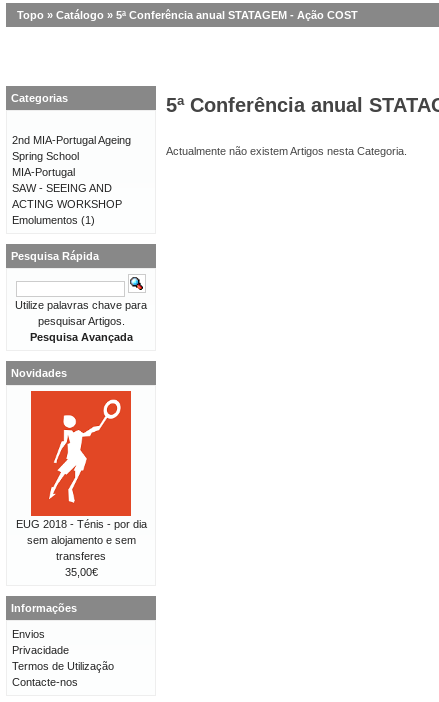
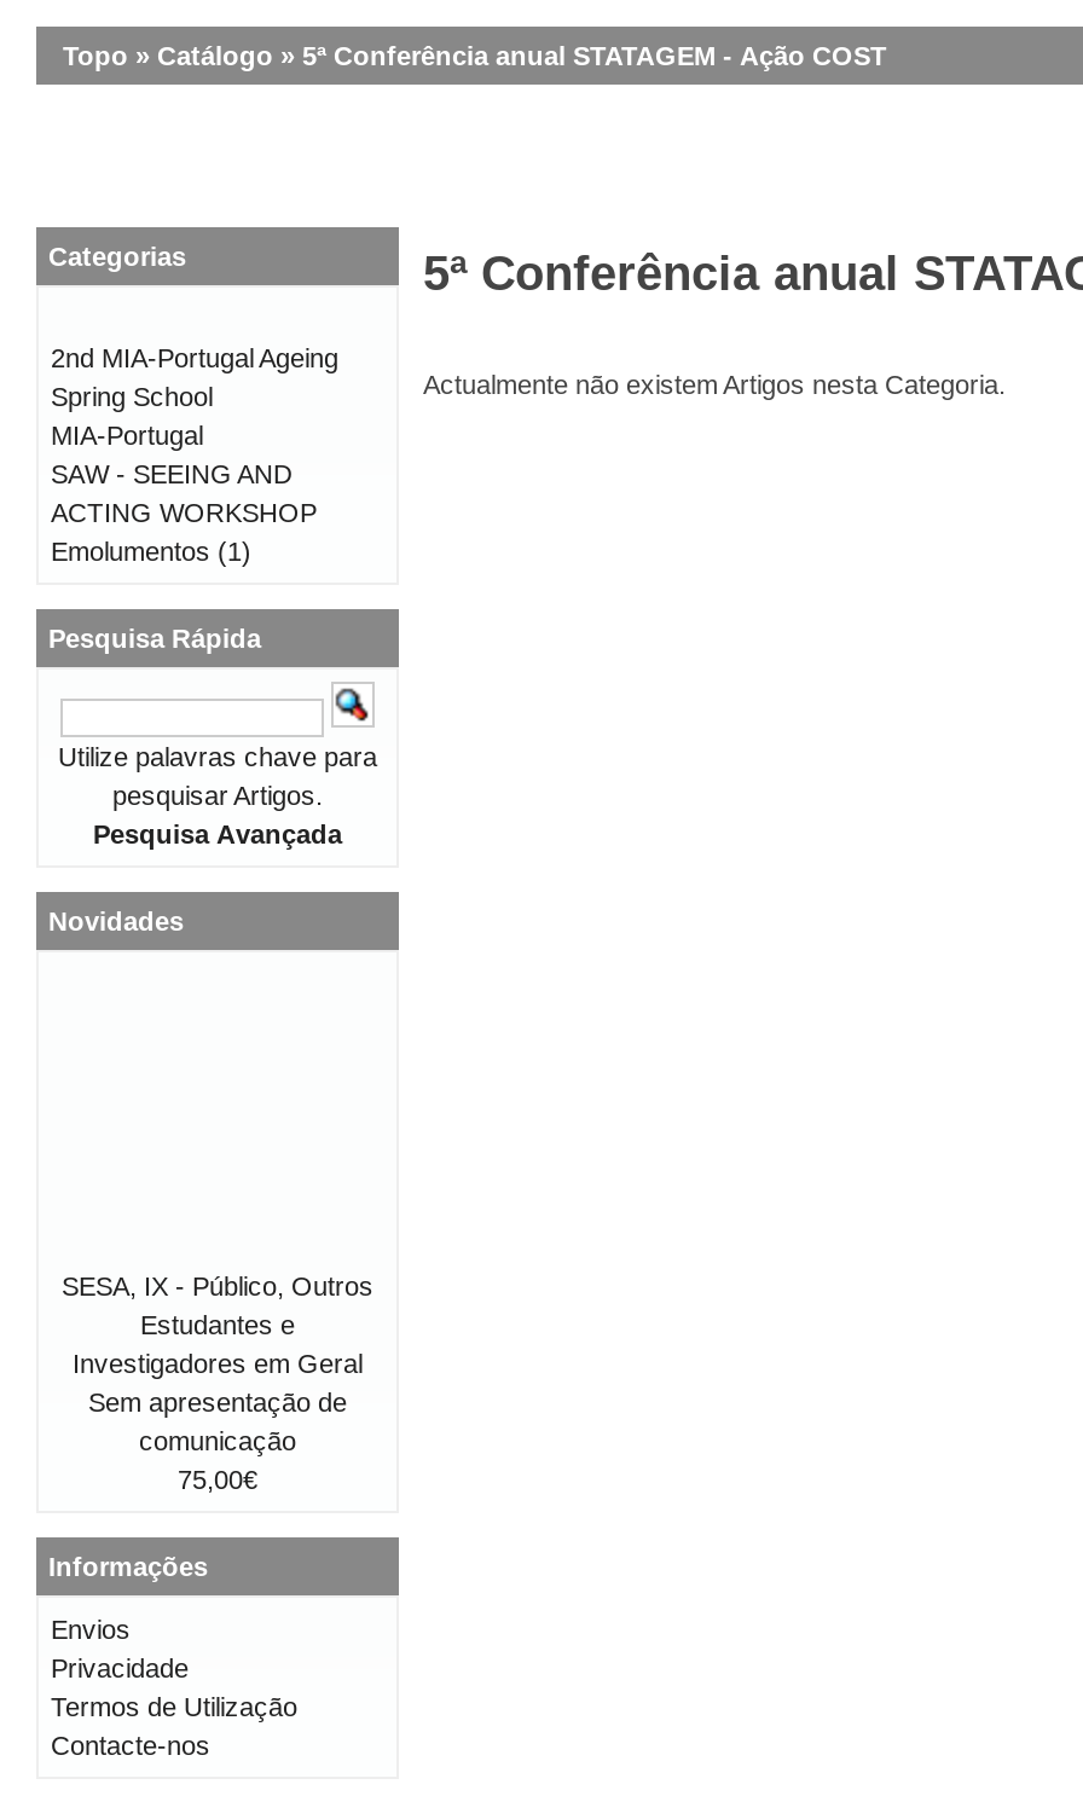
- [image]

- EUG 2018 - Ténis - por dia
- sem alojamento e sem
- transferes
- 35,00€
+ SESA, IX - Público, Outros
+ Estudantes e
+ Investigadores em Geral
+ Sem apresentação de
+ comunicação
+ 75,00€
